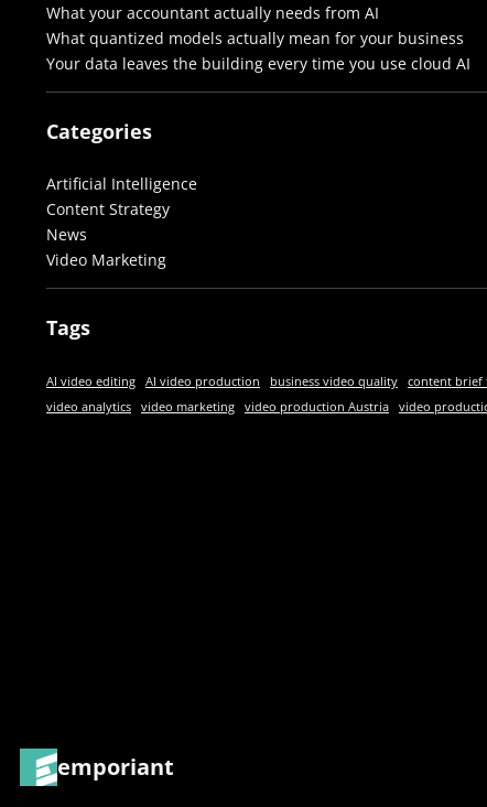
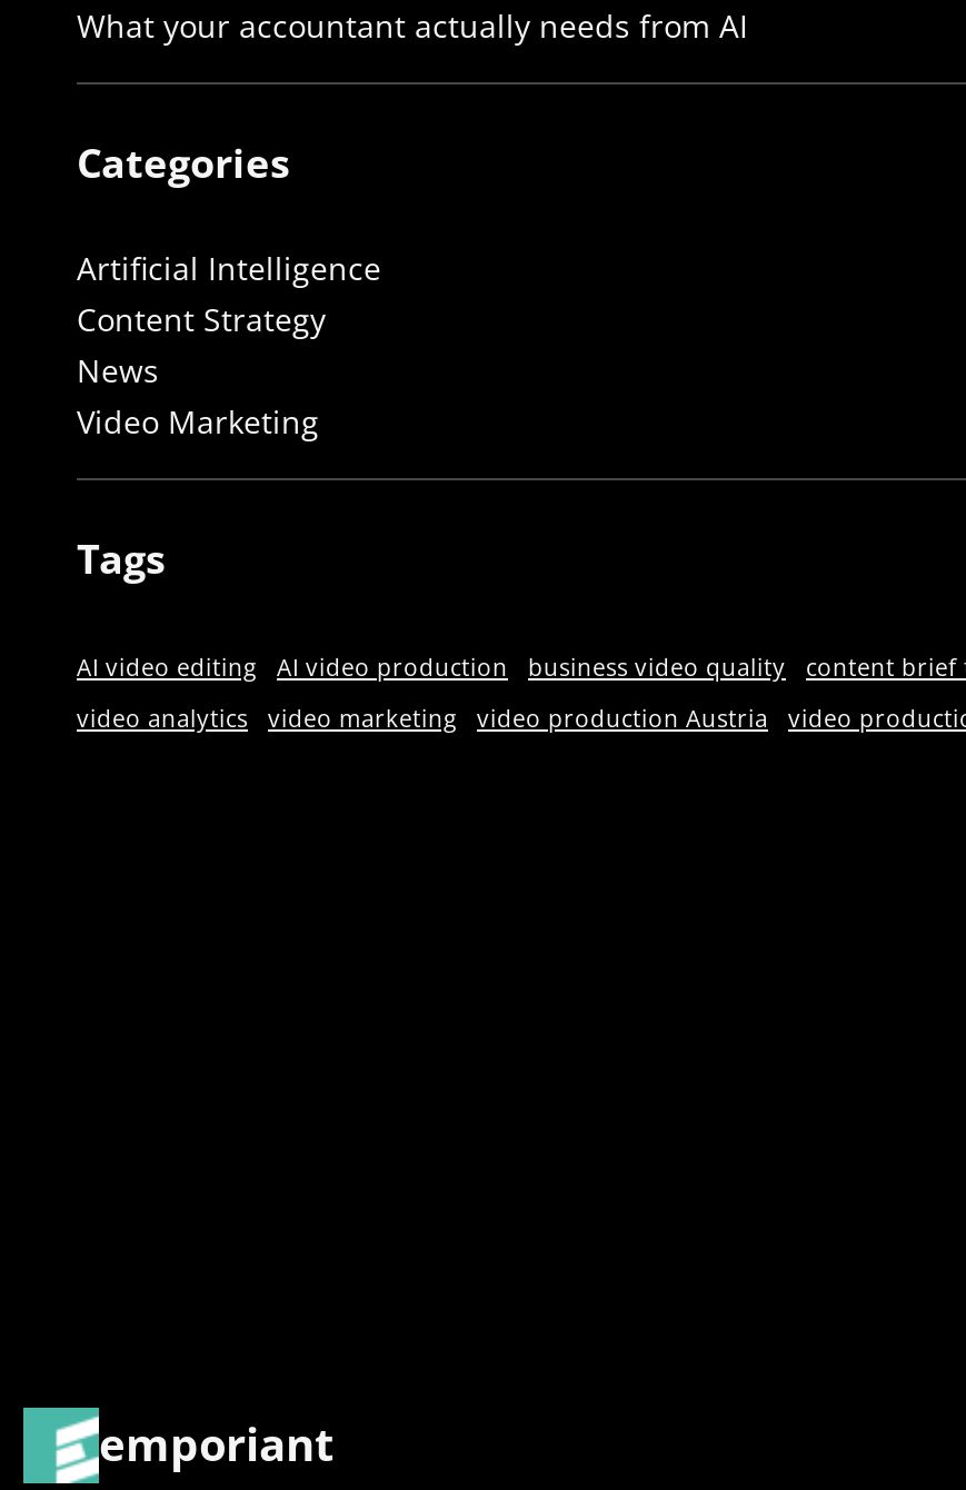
- What quantized models actually mean for your business
- Your data leaves the building every time you use cloud AI
